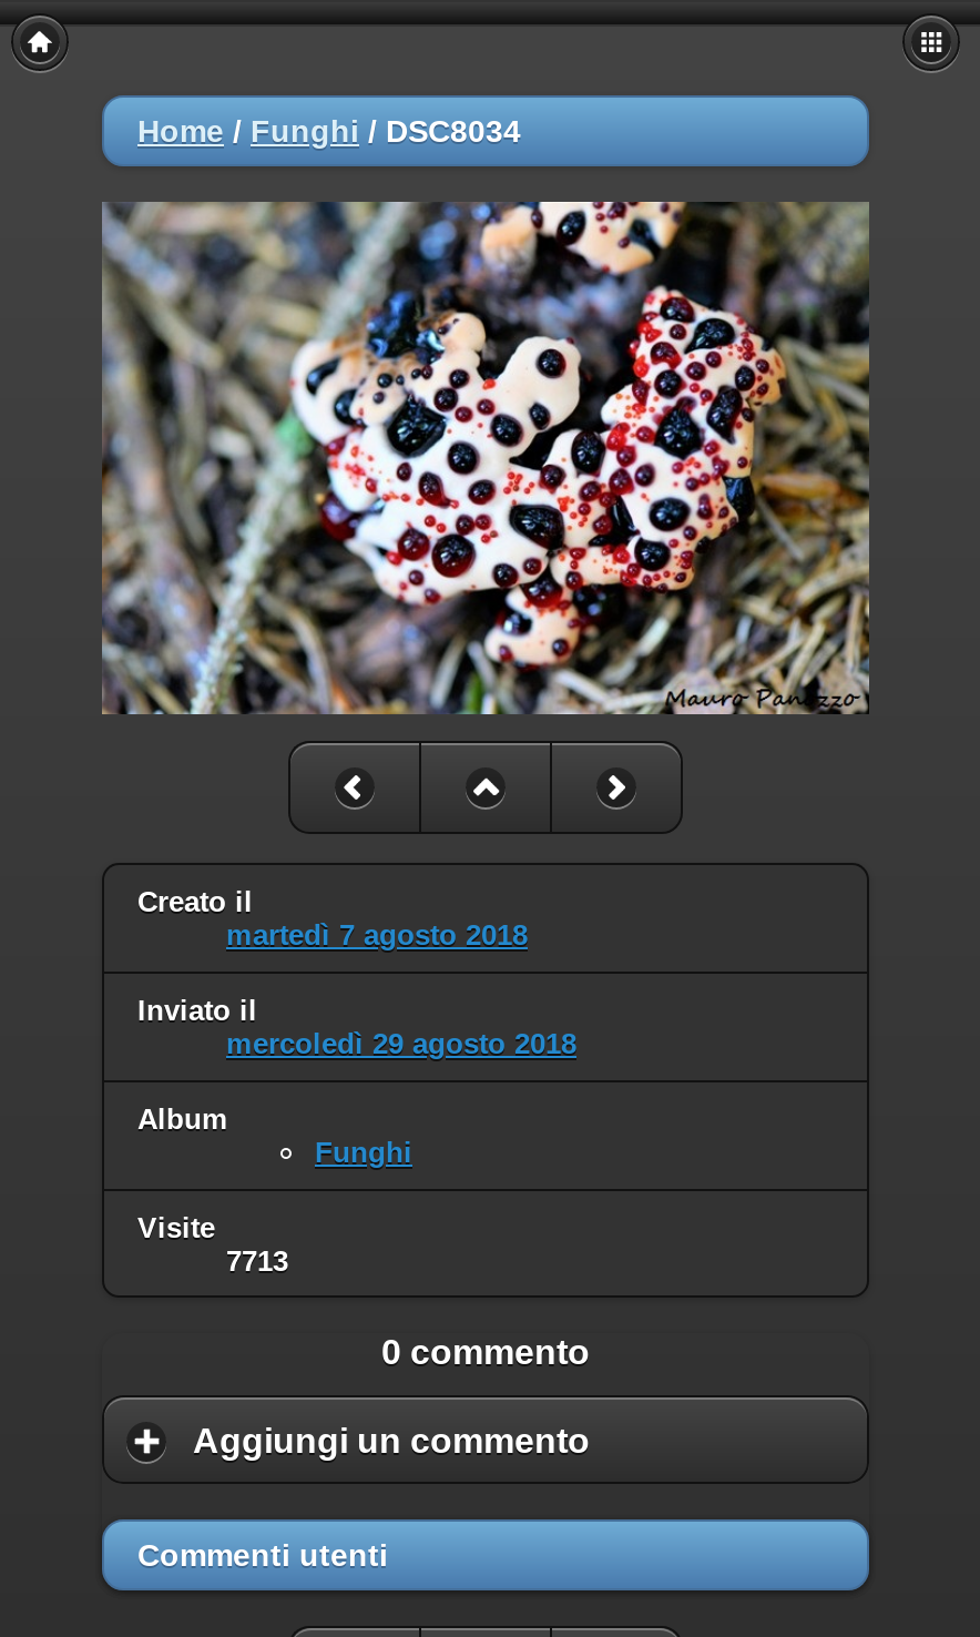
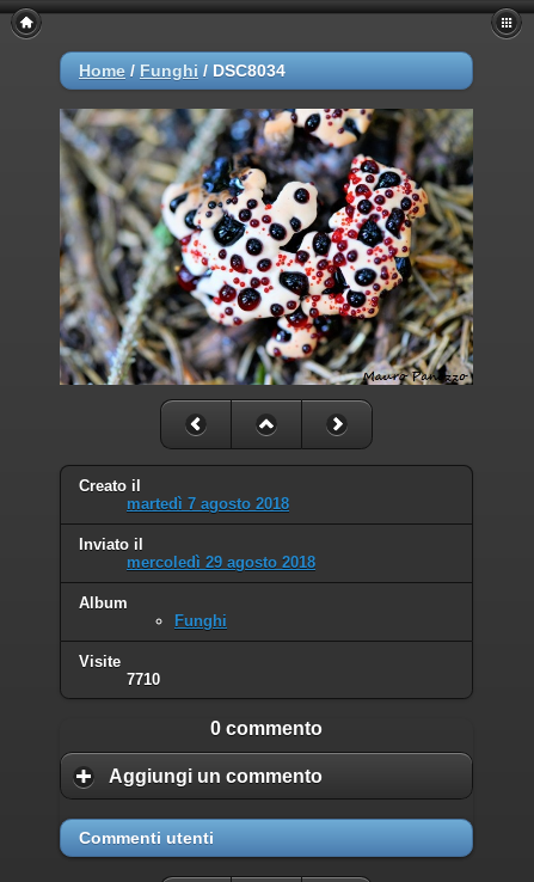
- 7713
+ 7710
